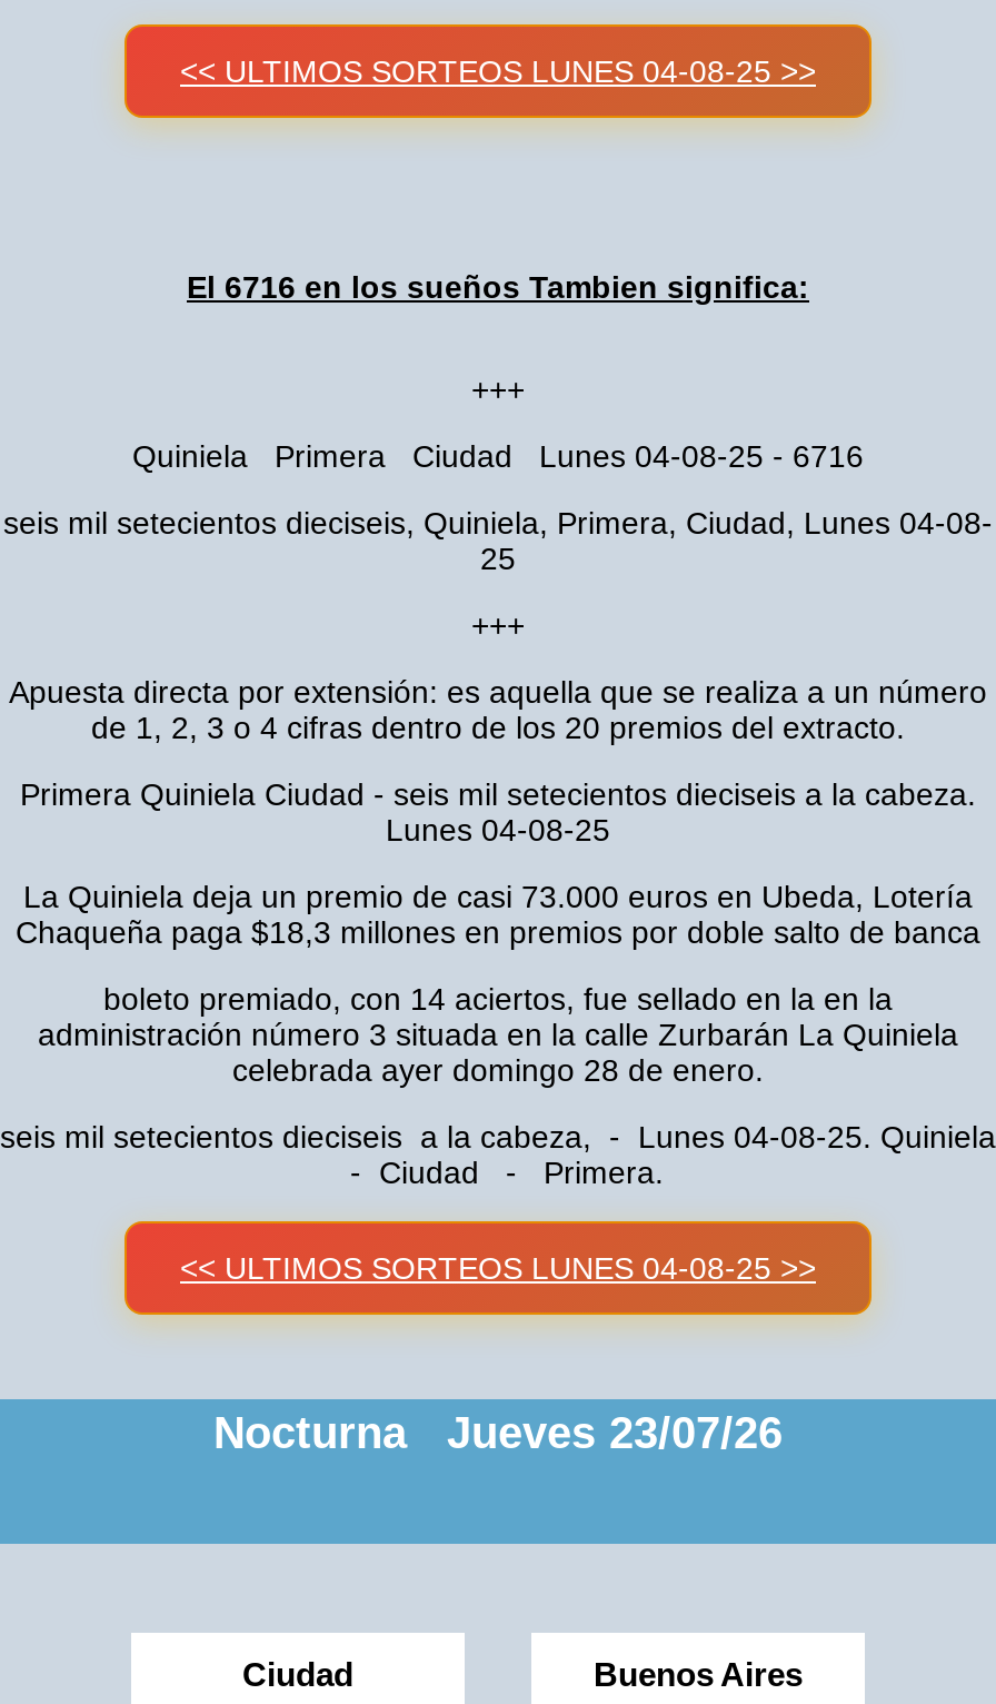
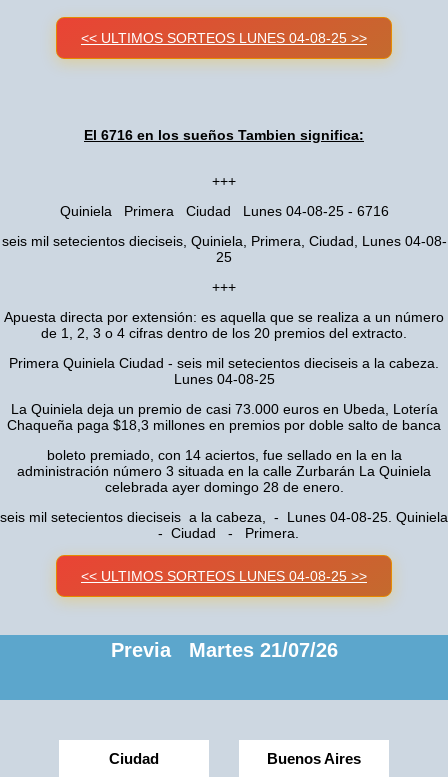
- Nocturna Jueves 23/07/26
+ Previa Martes 21/07/26
